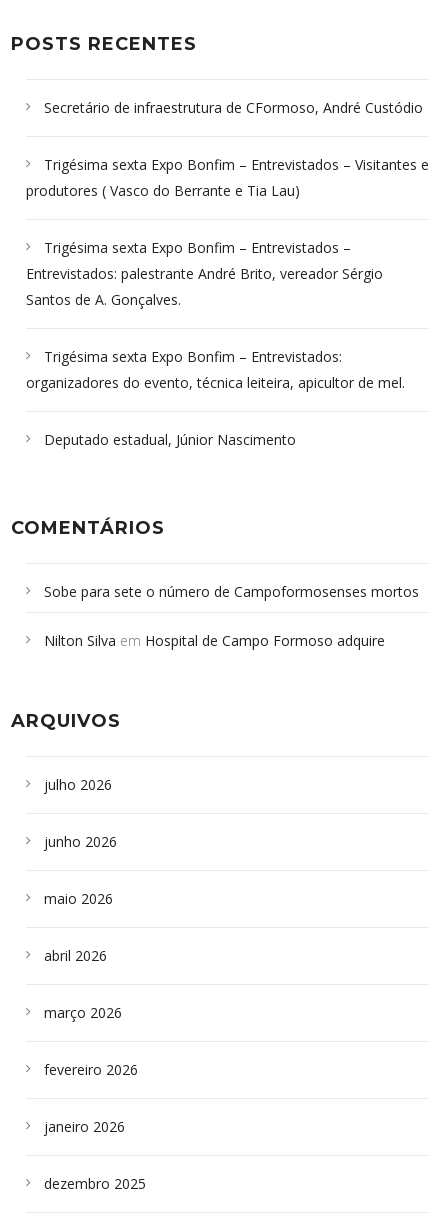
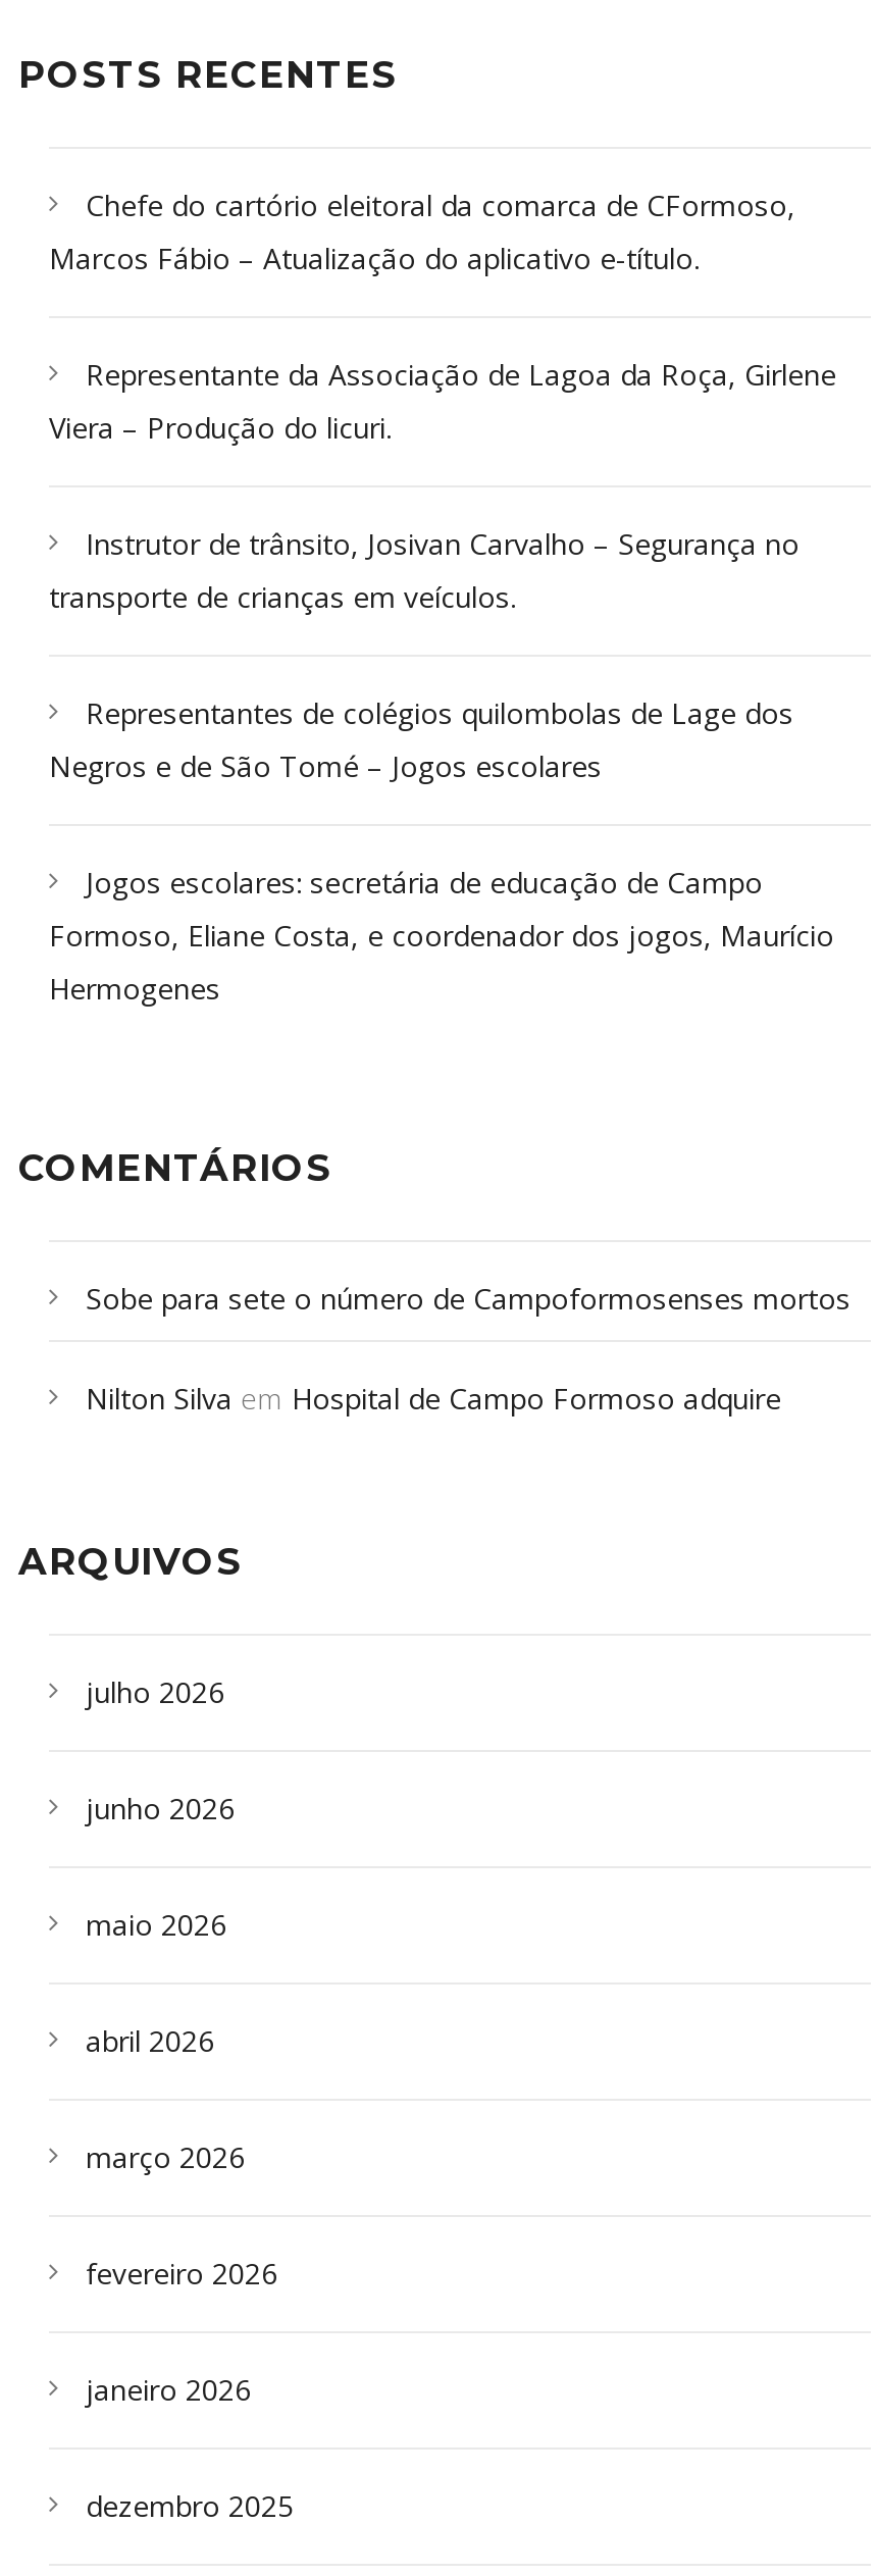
- Secretário de infraestrutura de CFormoso, André Custódio
+ Chefe do cartório eleitoral da comarca de CFormoso,
+ Marcos Fábio – Atualização do aplicativo e-título.

- Trigésima sexta Expo Bonfim – Entrevistados – Visitantes e
- produtores ( Vasco do Berrante e Tia Lau)
+ Representante da Associação de Lagoa da Roça, Girlene
+ Viera – Produção do licuri.

- Trigésima sexta Expo Bonfim – Entrevistados –
- Entrevistados: palestrante André Brito, vereador Sérgio
- Santos de A. Gonçalves.
+ Instrutor de trânsito, Josivan Carvalho – Segurança no
+ transporte de crianças em veículos.

- Trigésima sexta Expo Bonfim – Entrevistados:
- organizadores do evento, técnica leiteira, apicultor de mel.
+ Representantes de colégios quilombolas de Lage dos
+ Negros e de São Tomé – Jogos escolares

- Deputado estadual, Júnior Nascimento
+ Jogos escolares: secretária de educação de Campo
+ Formoso, Eliane Costa, e coordenador dos jogos, Maurício
+ Hermogenes
